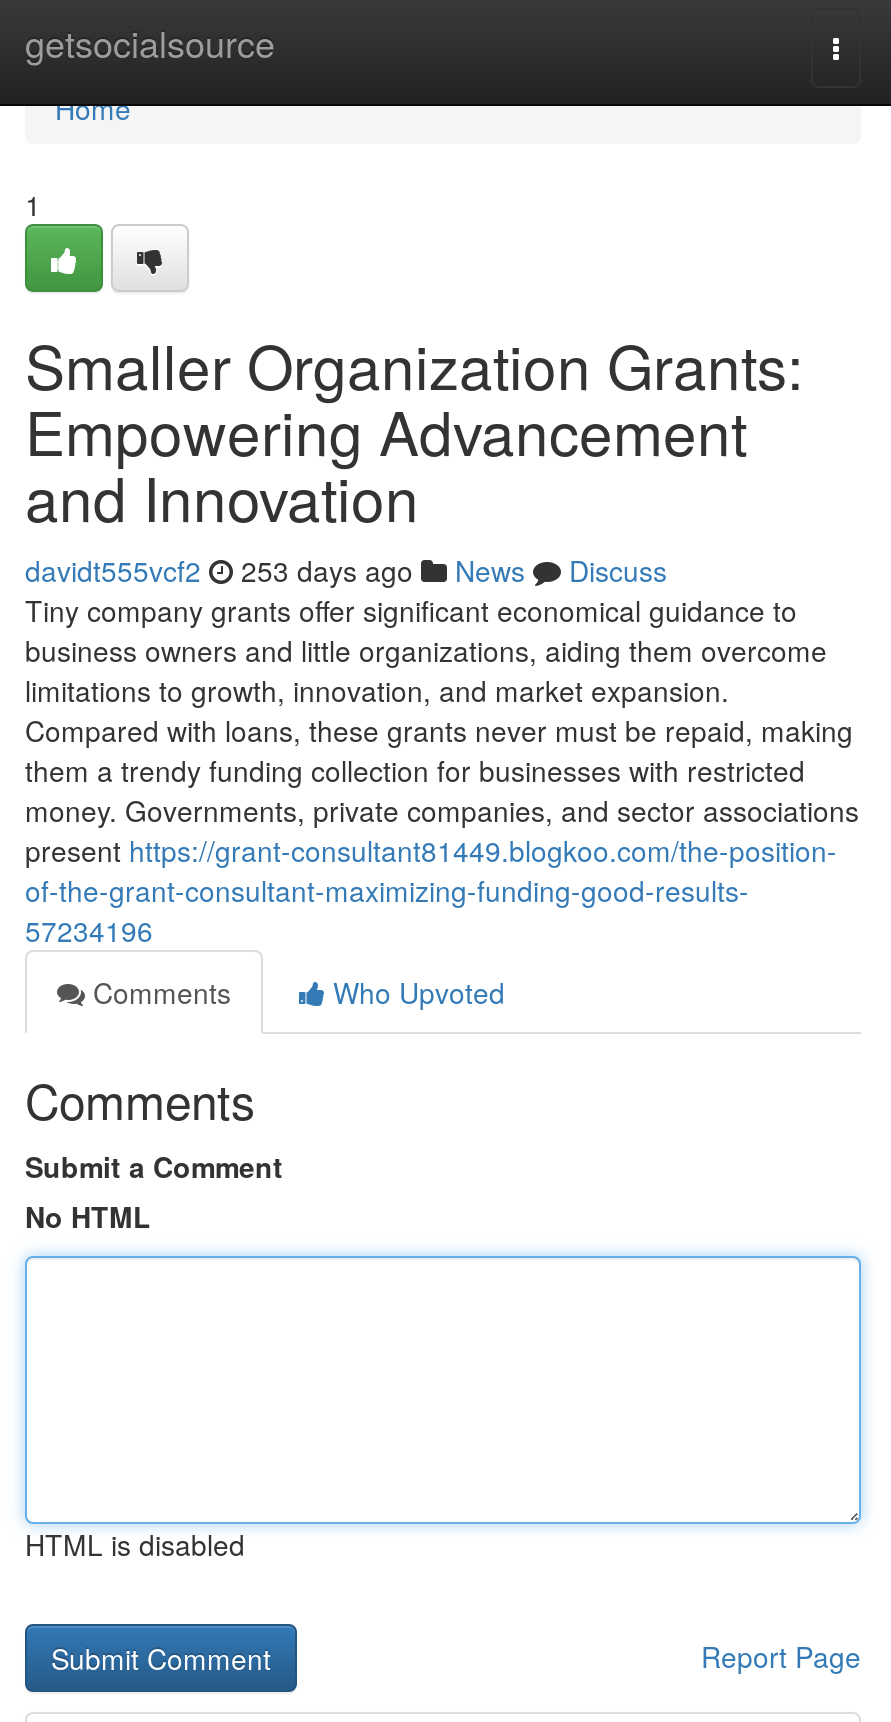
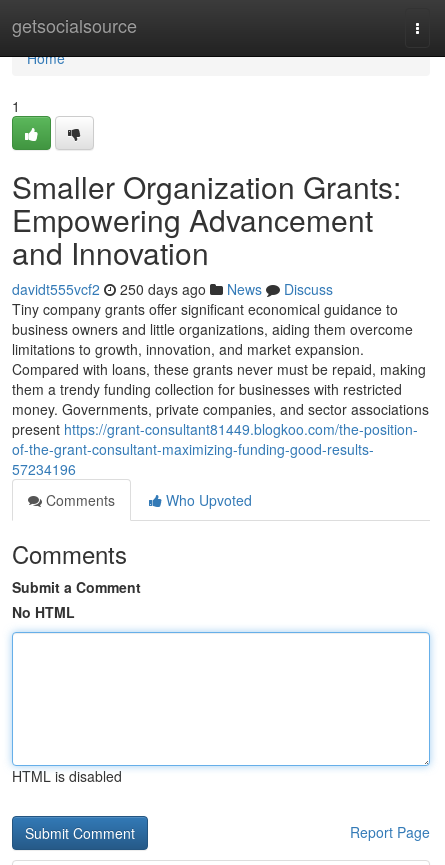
- davidt555vcf2 253 days ago News Discuss
+ davidt555vcf2 250 days ago News Discuss
